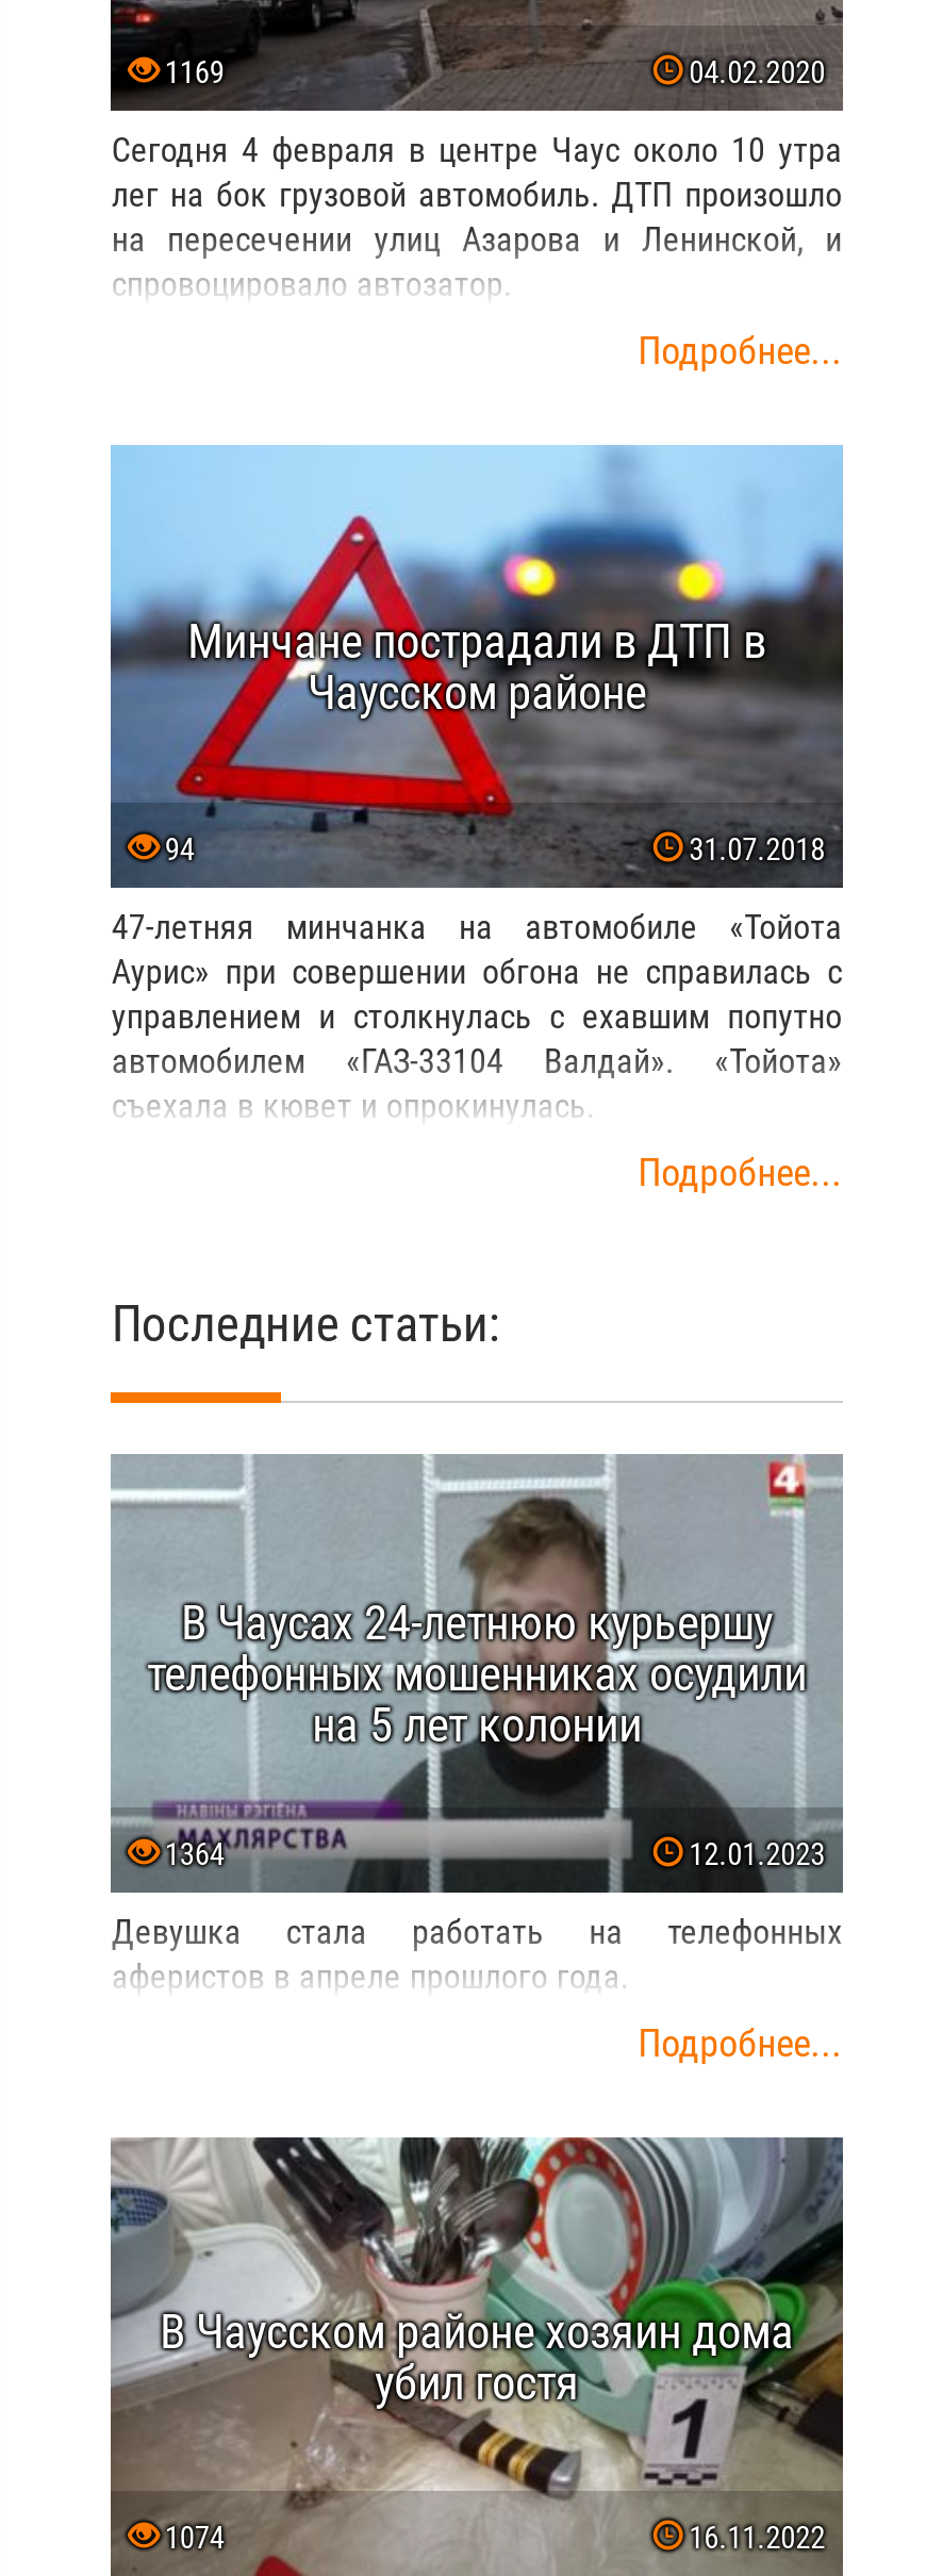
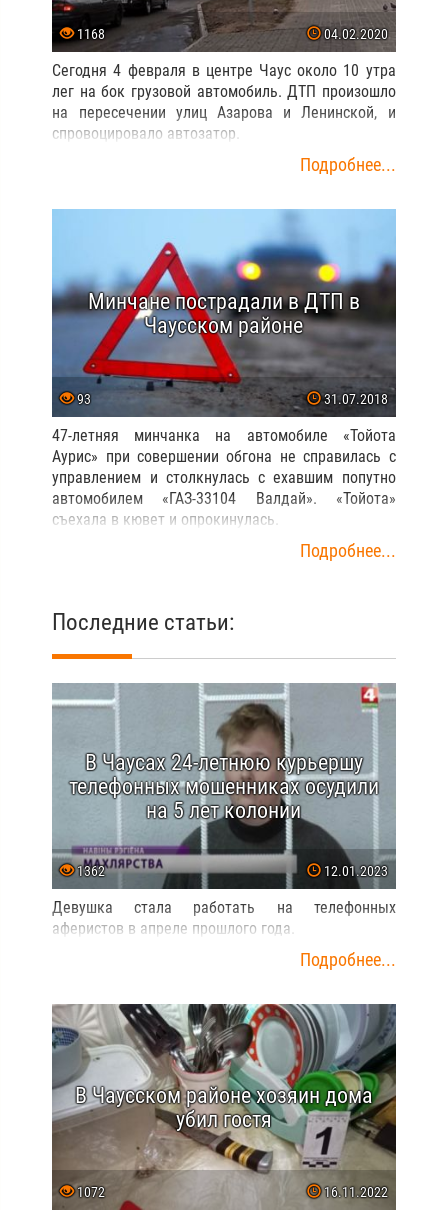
- 1169
+ 1168

- 94
+ 93

- 1364
+ 1362

- 1074
+ 1072
